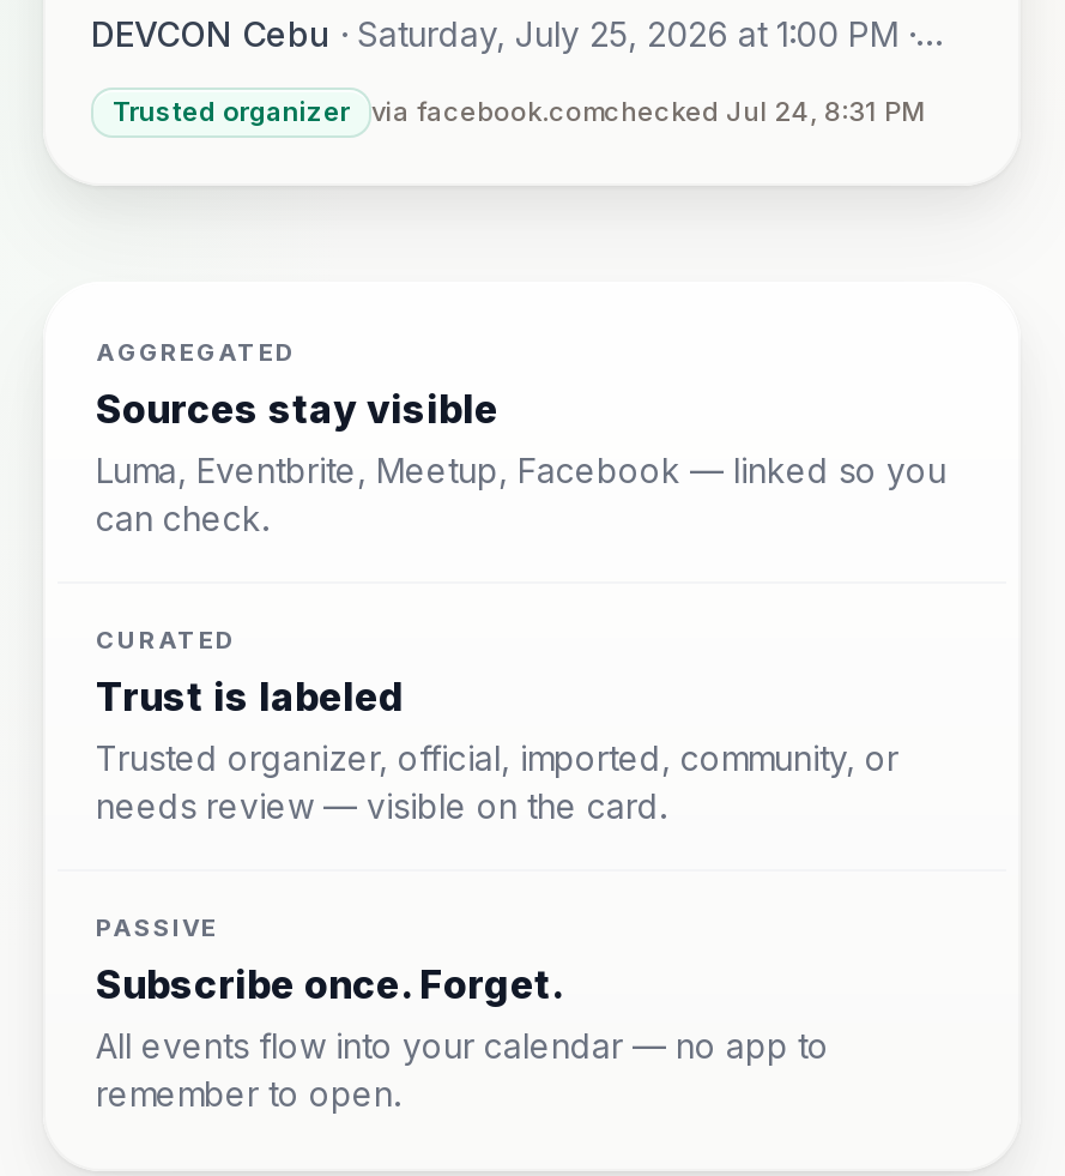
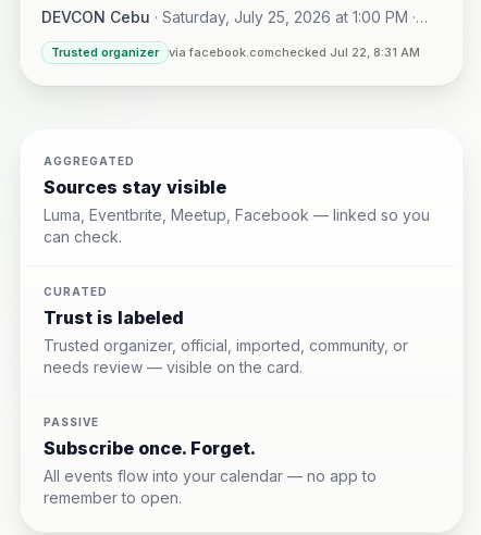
- via facebook.comchecked Jul 24, 8:31 PM
+ via facebook.comchecked Jul 22, 8:31 AM
